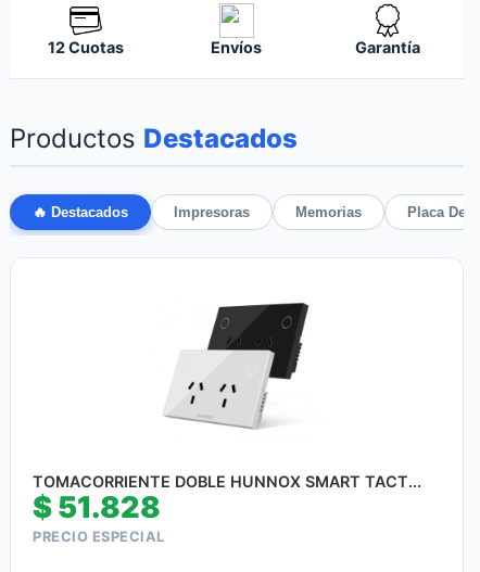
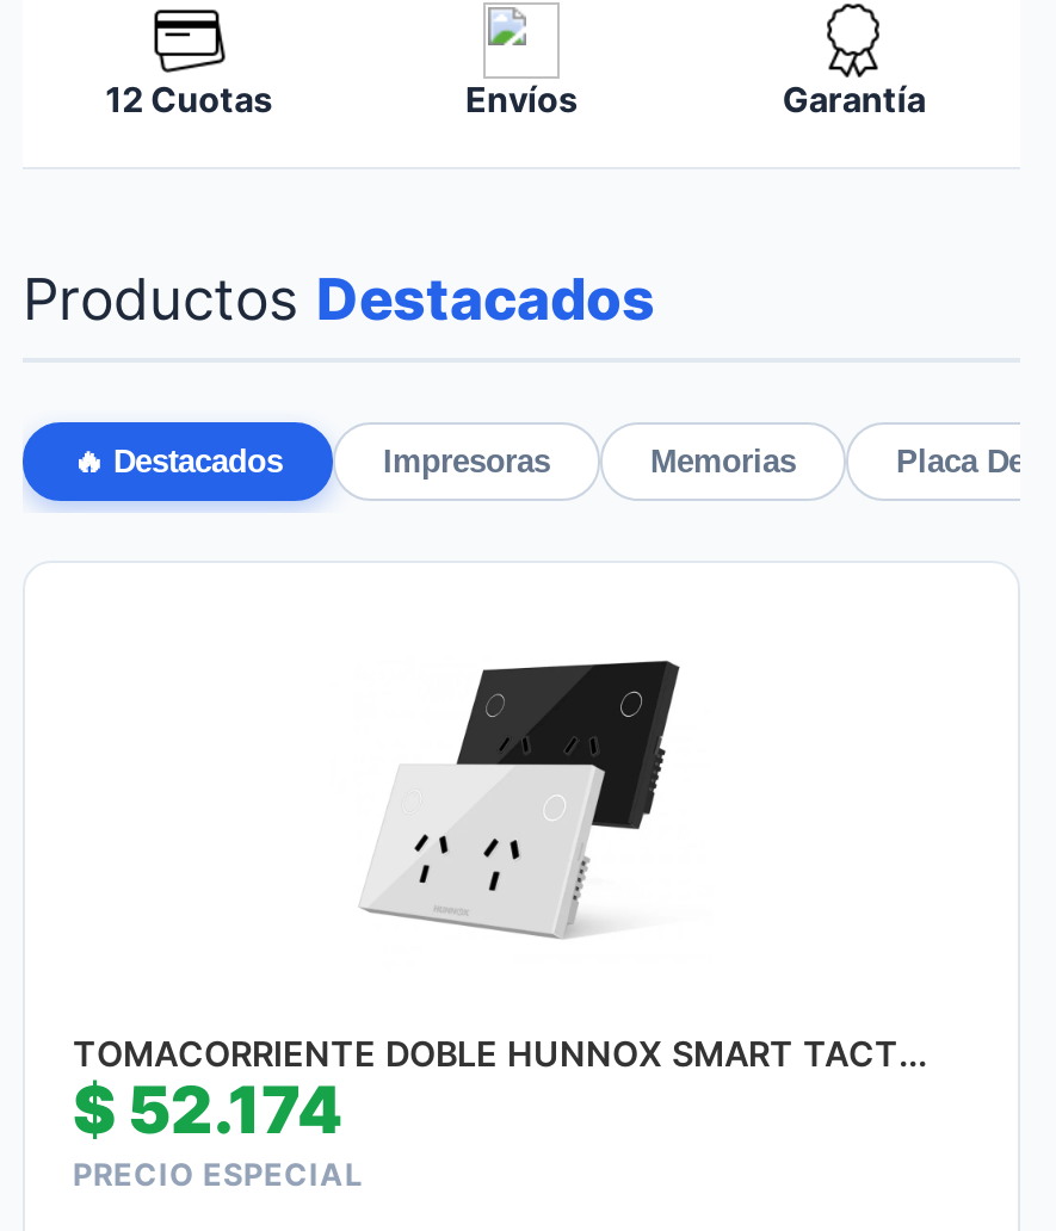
- $51.828
+ $52.174
